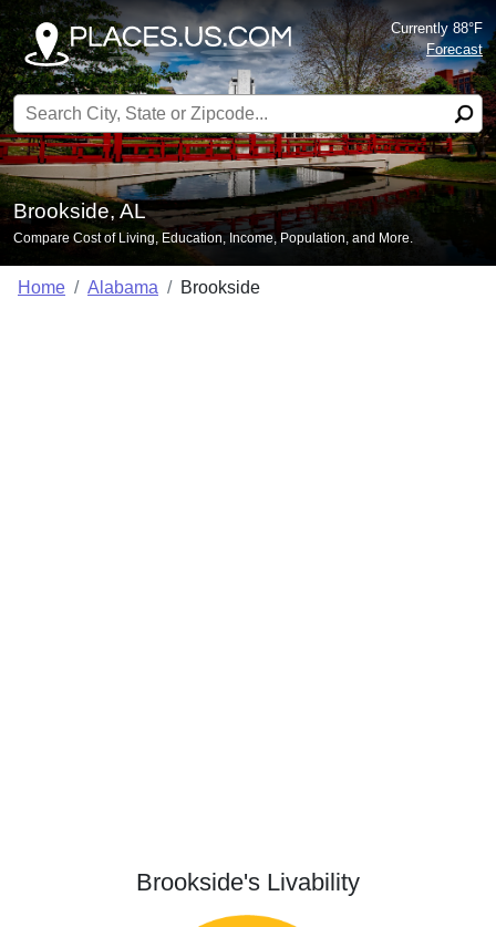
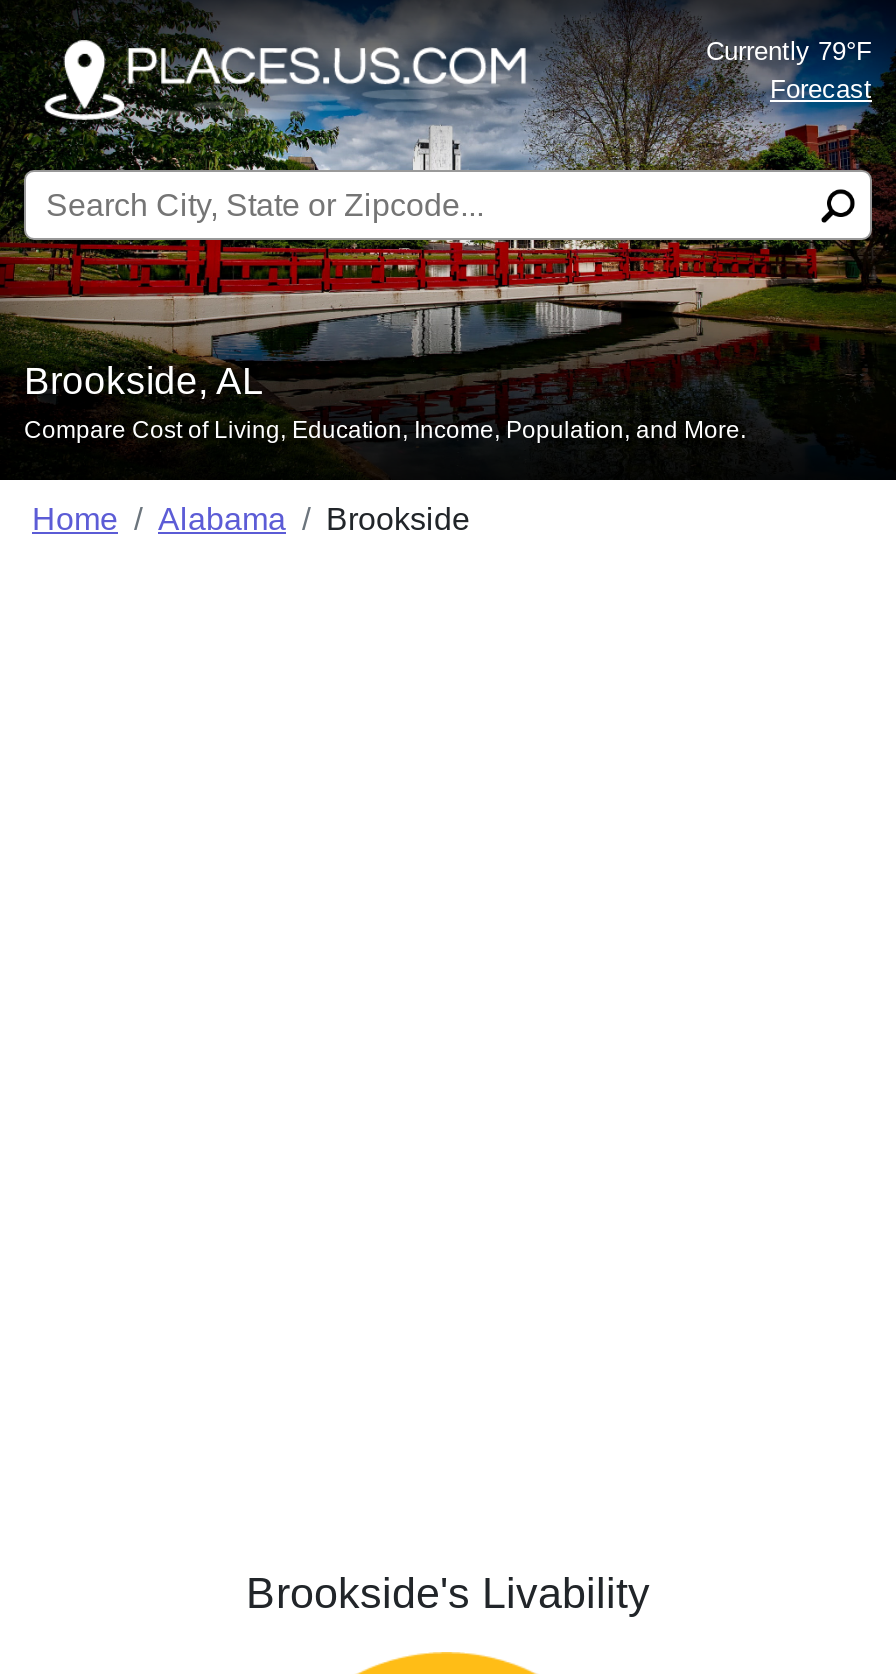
- Currently 88°F
+ Currently 79°F
